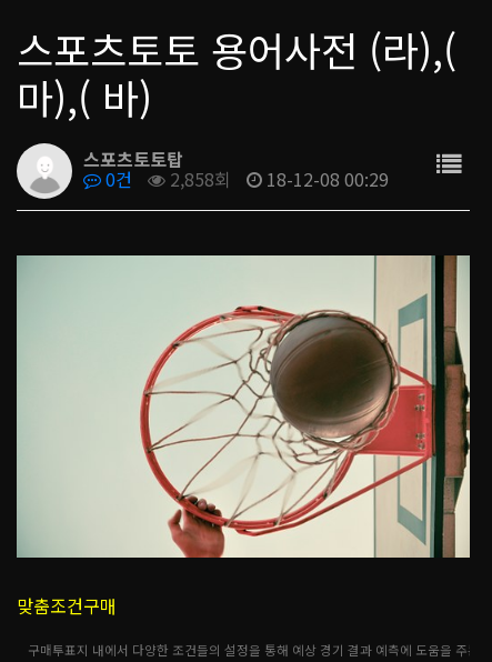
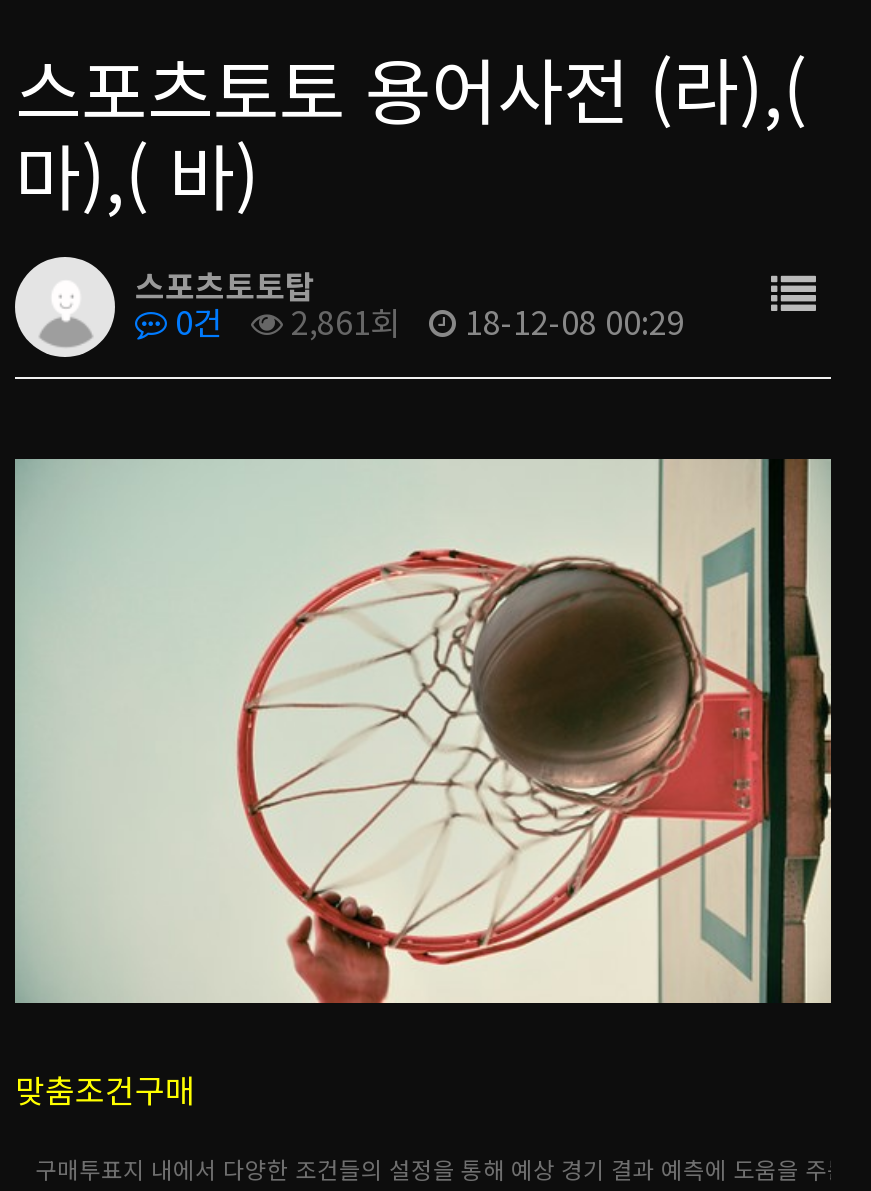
- 0건 2,858회 18-12-08 00:29
+ 0건 2,861회 18-12-08 00:29
